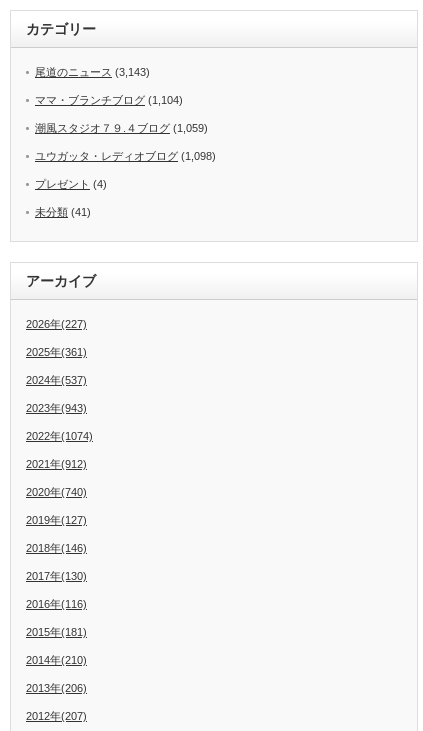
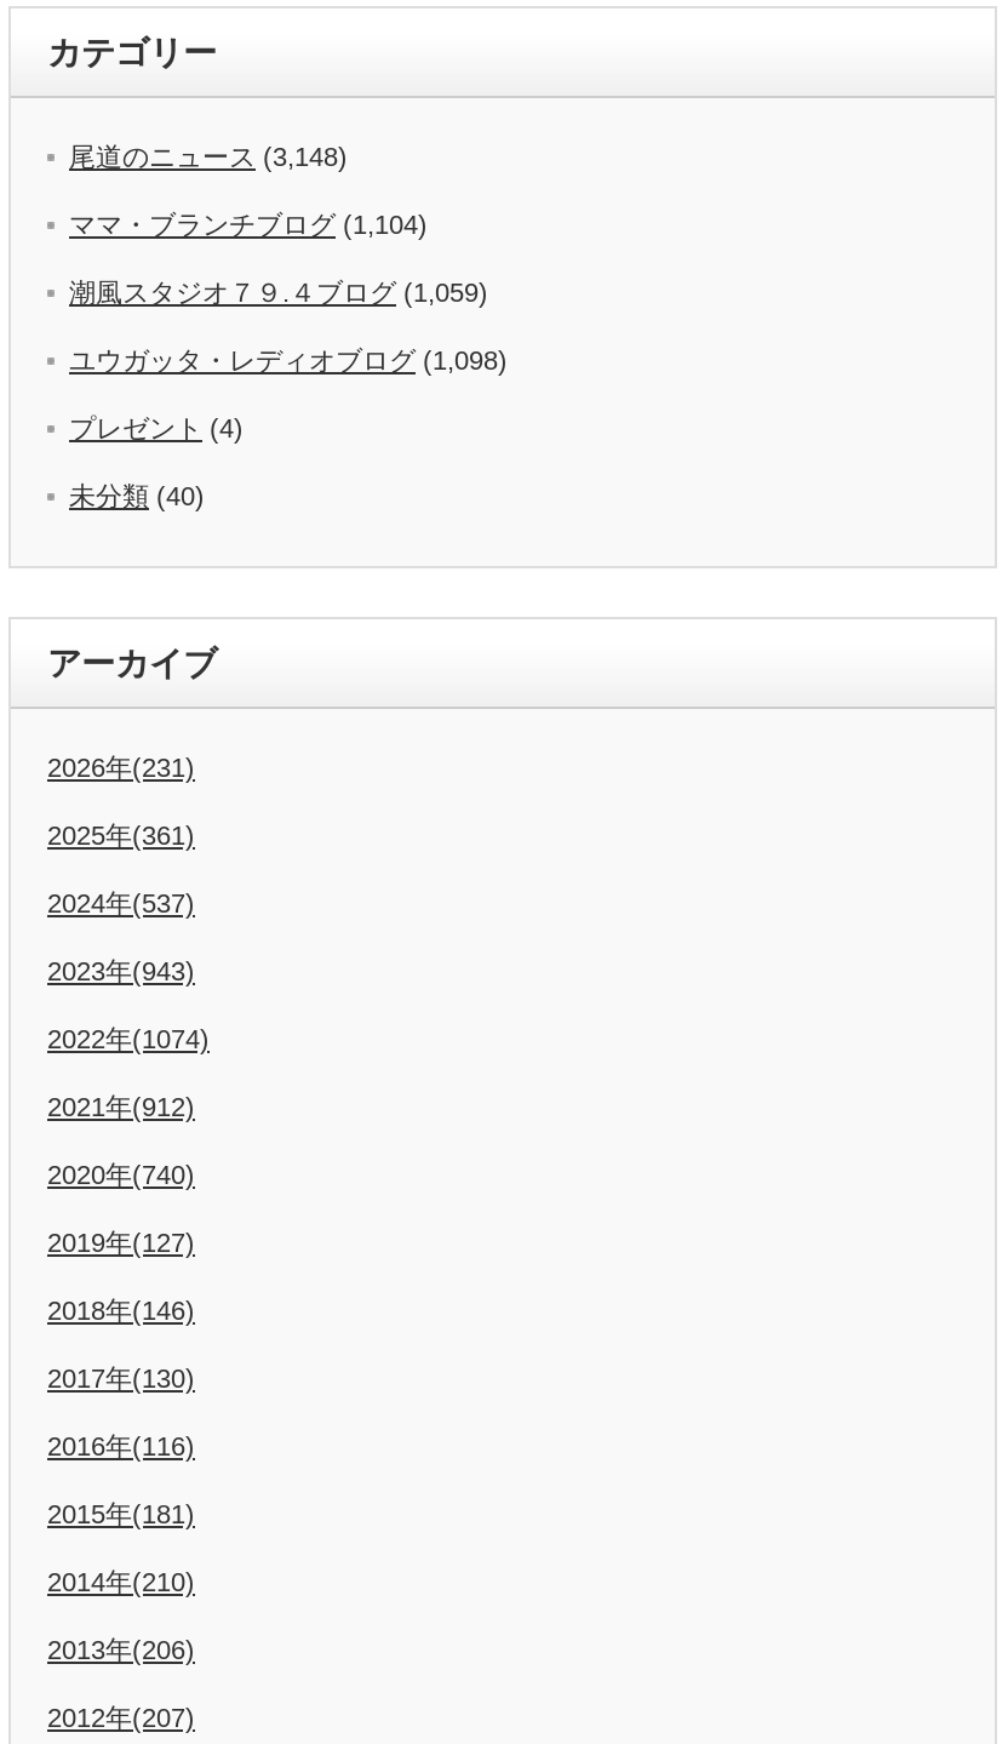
- 尾道のニュース(3,143)
+ 尾道のニュース(3,148)

- 未分類(41)
+ 未分類(40)

- 2026年(227)
+ 2026年(231)
